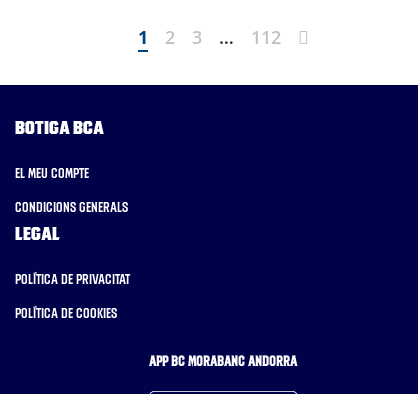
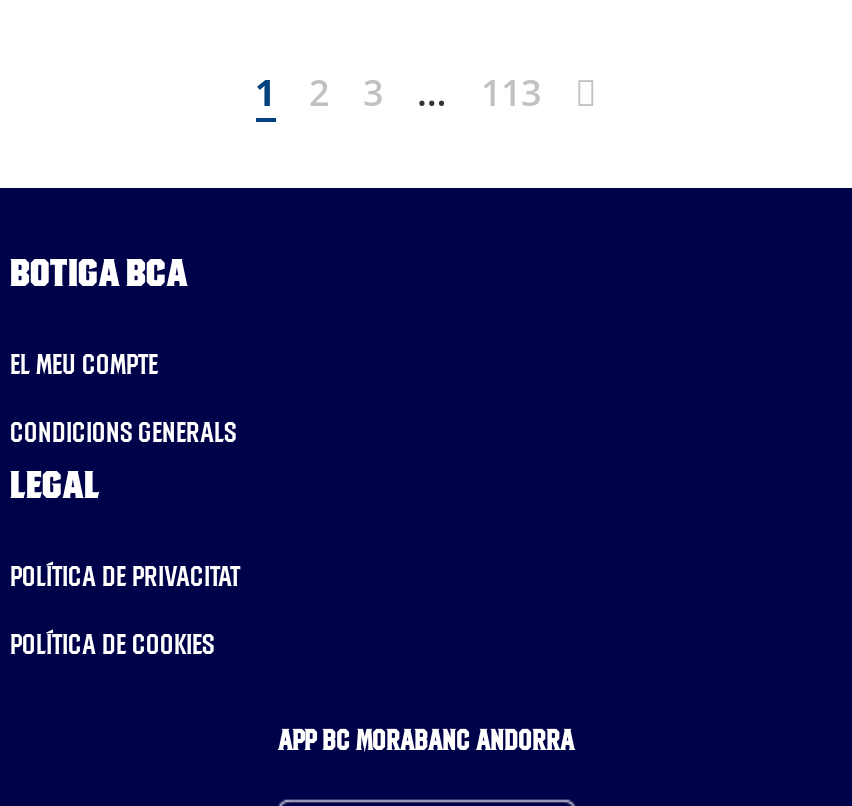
- 112
+ 113
